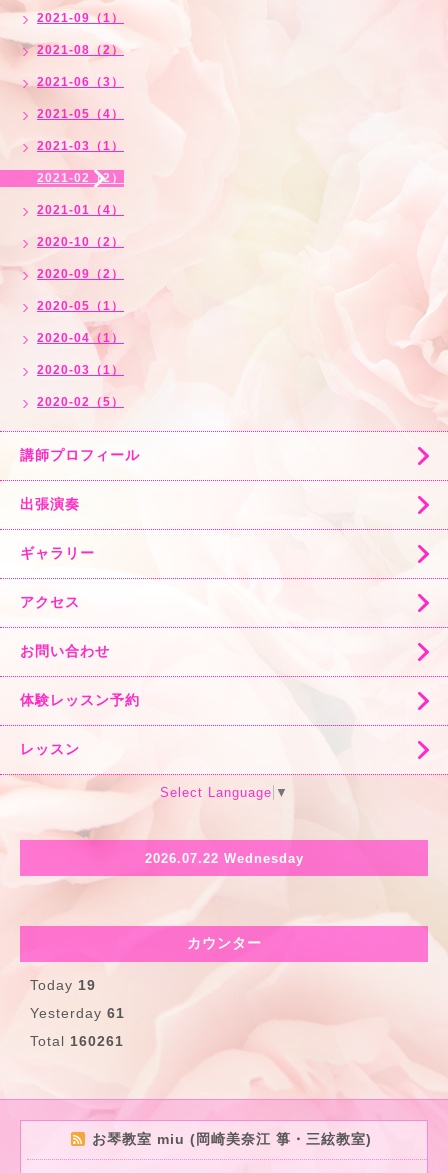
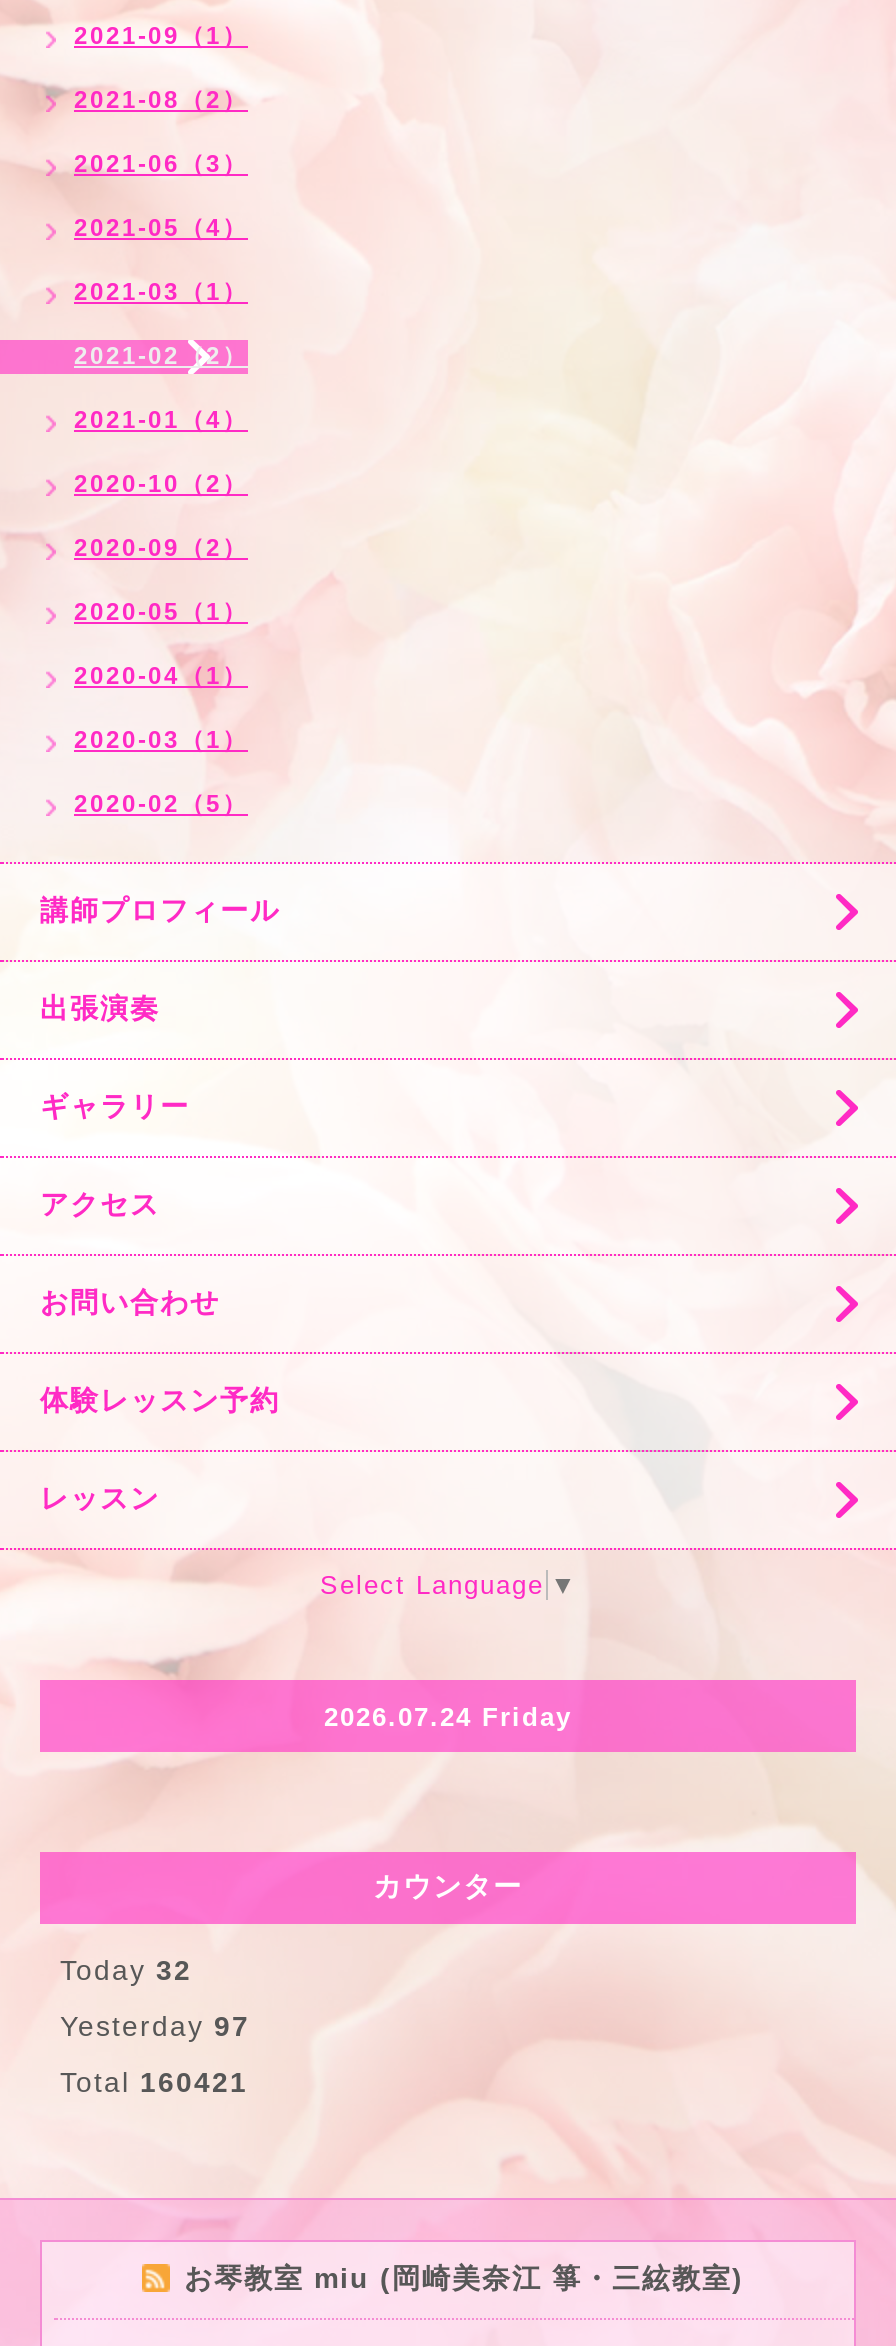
- 2026.07.22 Wednesday
+ 2026.07.24 Friday

- Today 19
+ Today 32

- Yesterday 61
+ Yesterday 97

- Total 160261
+ Total 160421
